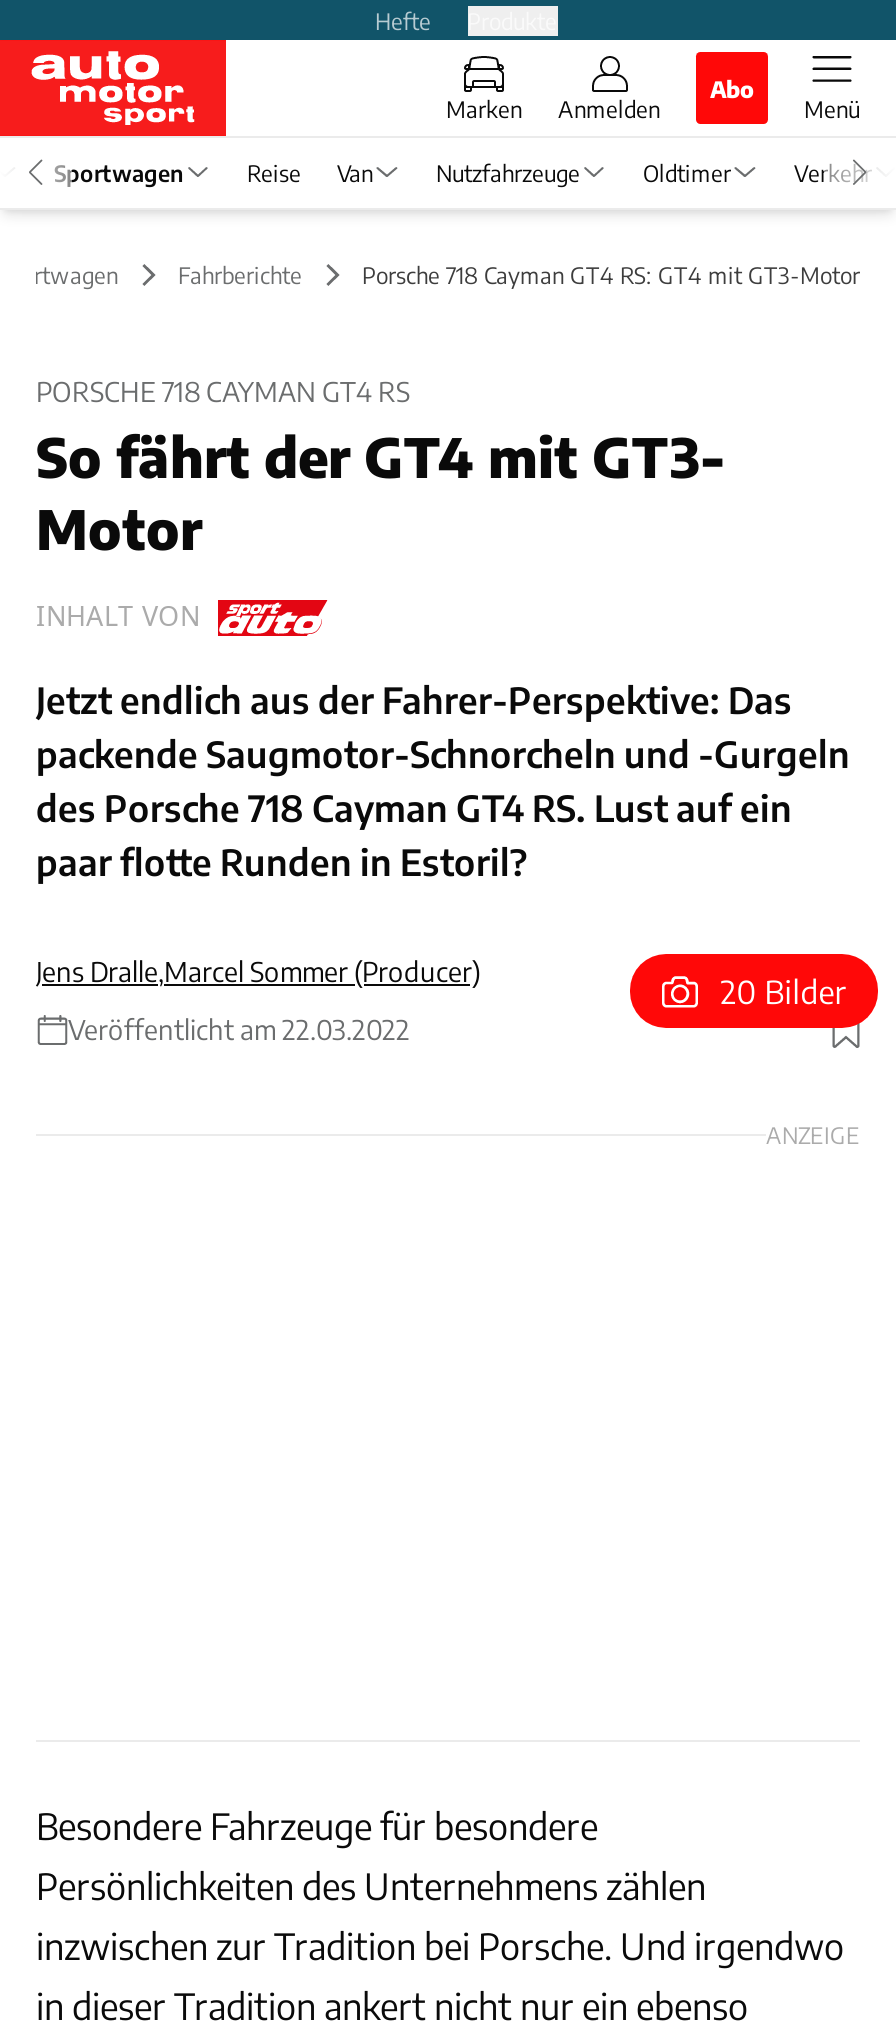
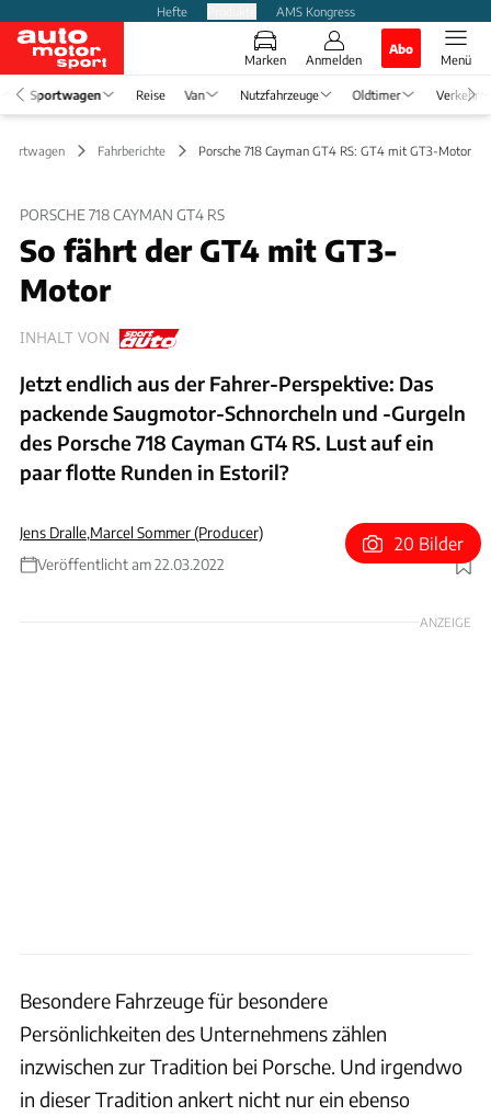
+ AMS Kongress
